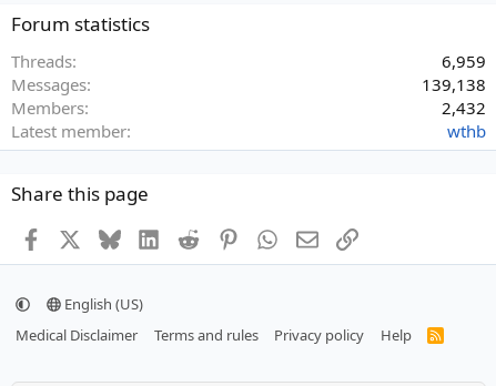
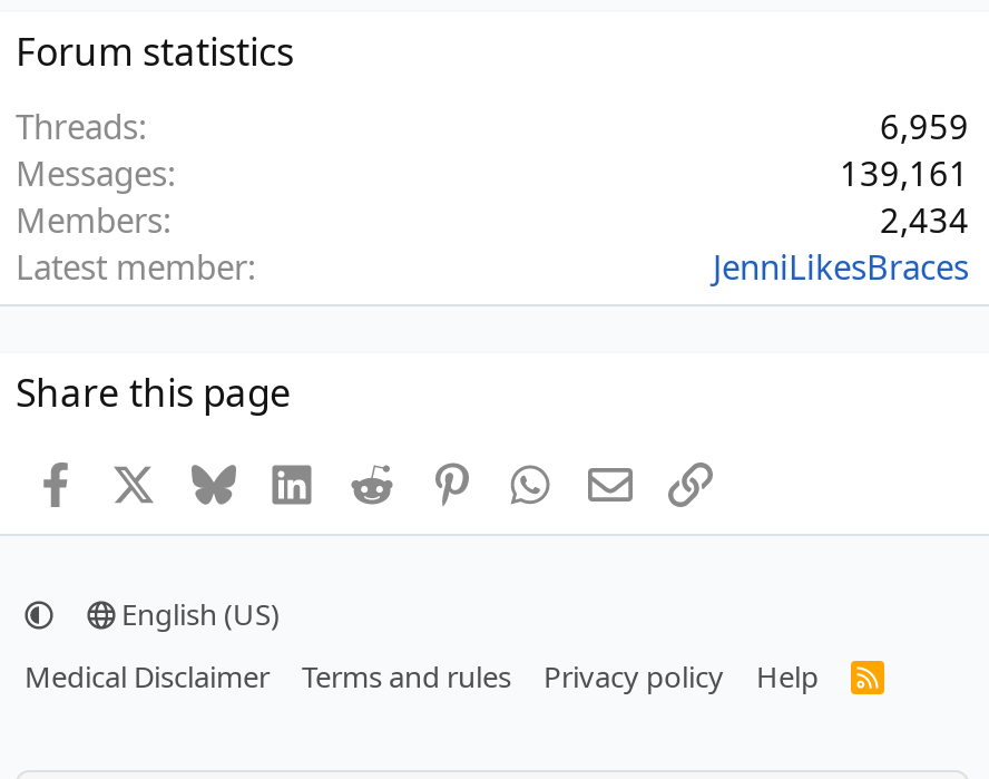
- 139,138
+ 139,161

- 2,432
+ 2,434

- wthb
+ JenniLikesBraces
